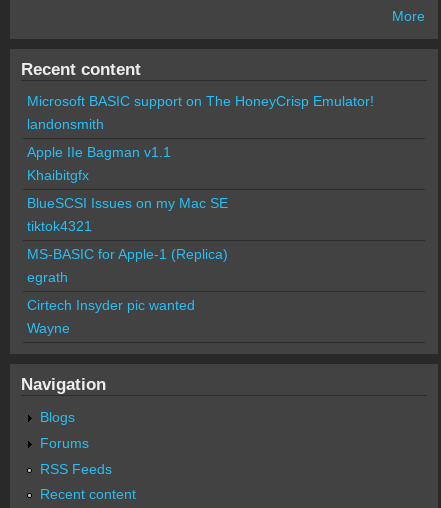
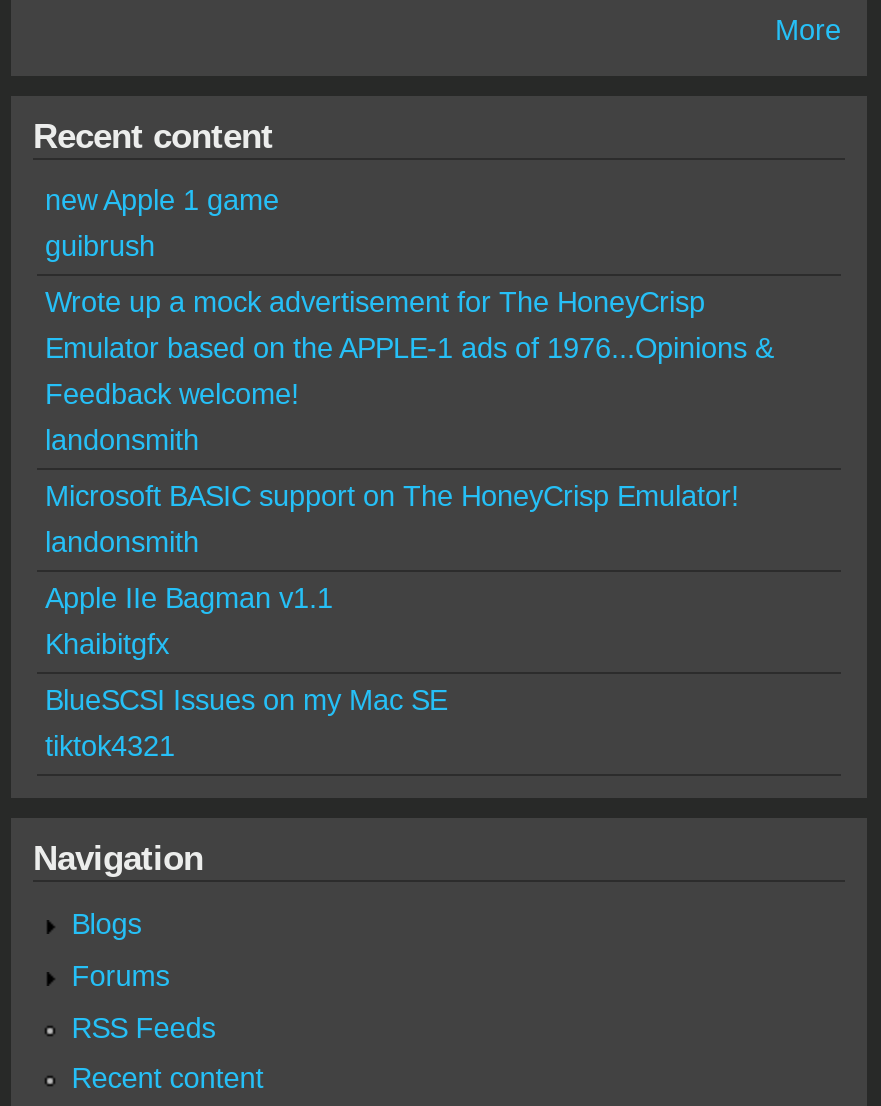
+ new Apple 1 game
+ guibrush
+ Wrote up a mock advertisement for The HoneyCrisp
+ Emulator based on the APPLE-1 ads of 1976...Opinions &
+ Feedback welcome!
+ landonsmith

moved down: Microsoft BASIC support on The HoneyCrisp Emulator! | landonsmith | Apple IIe Bagman v1.1 | Khaibitgfx | BlueSCSI Issues on my Mac SE | tiktok4321

- MS-BASIC for Apple-1 (Replica)
- egrath
- Cirtech Insyder pic wanted
- Wayne
